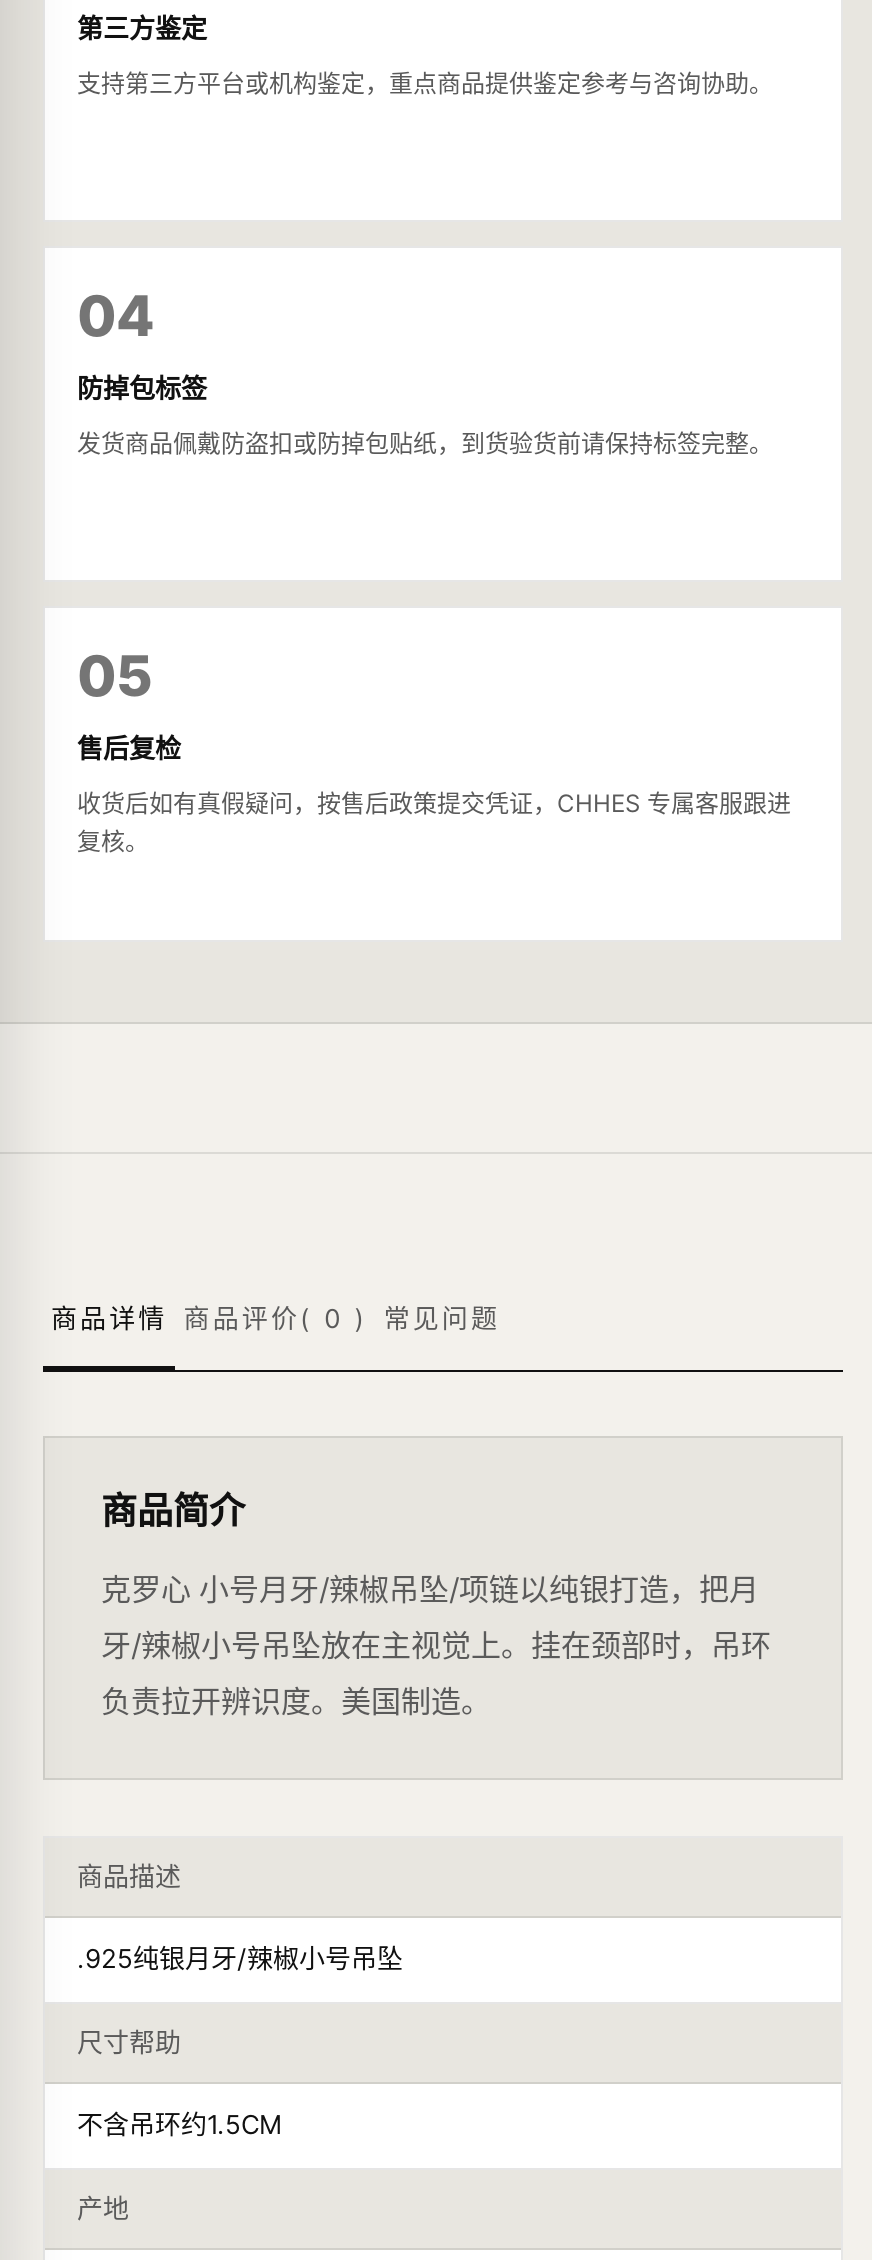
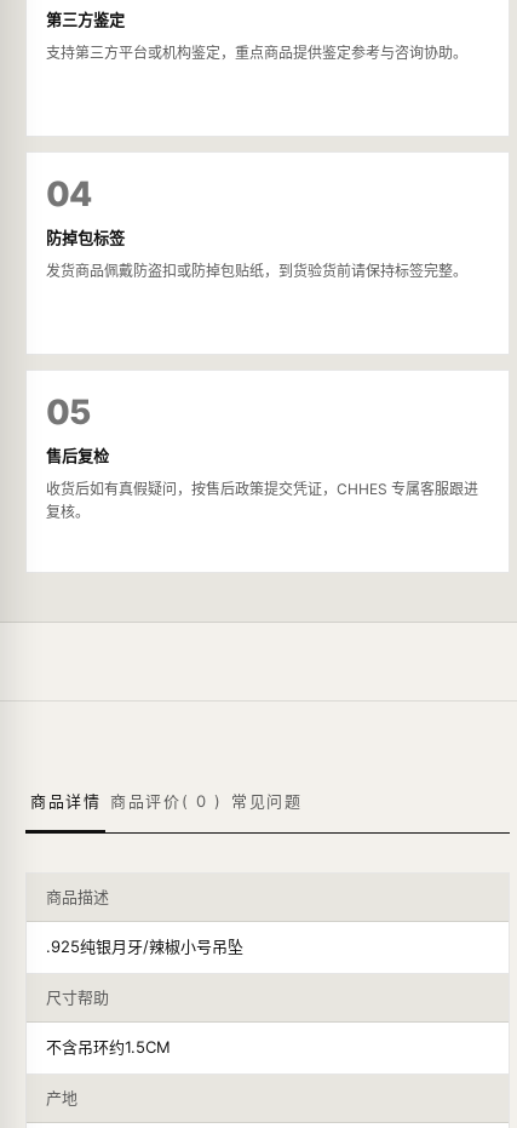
- 商品简介
- 克罗心 小号月牙/辣椒吊坠/项链以纯银打造，把月
- 牙/辣椒小号吊坠放在主视觉上。挂在颈部时，吊环
- 负责拉开辨识度。美国制造。
